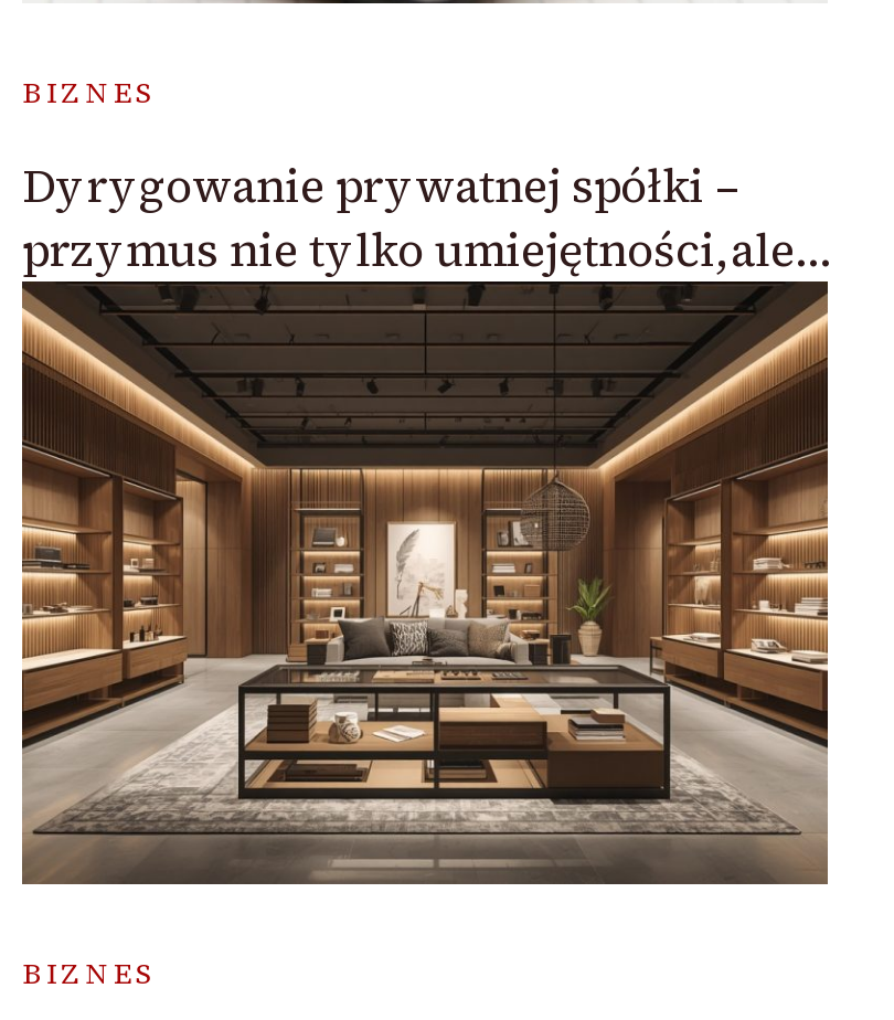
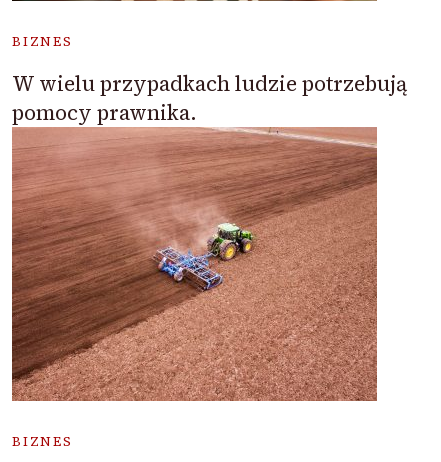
- Dyrygowanie prywatnej spółki –
- przymus nie tylko umiejętności,ale…
+ W wielu przypadkach ludzie potrzebują
+ pomocy prawnika.

- [image]
+ [image]
